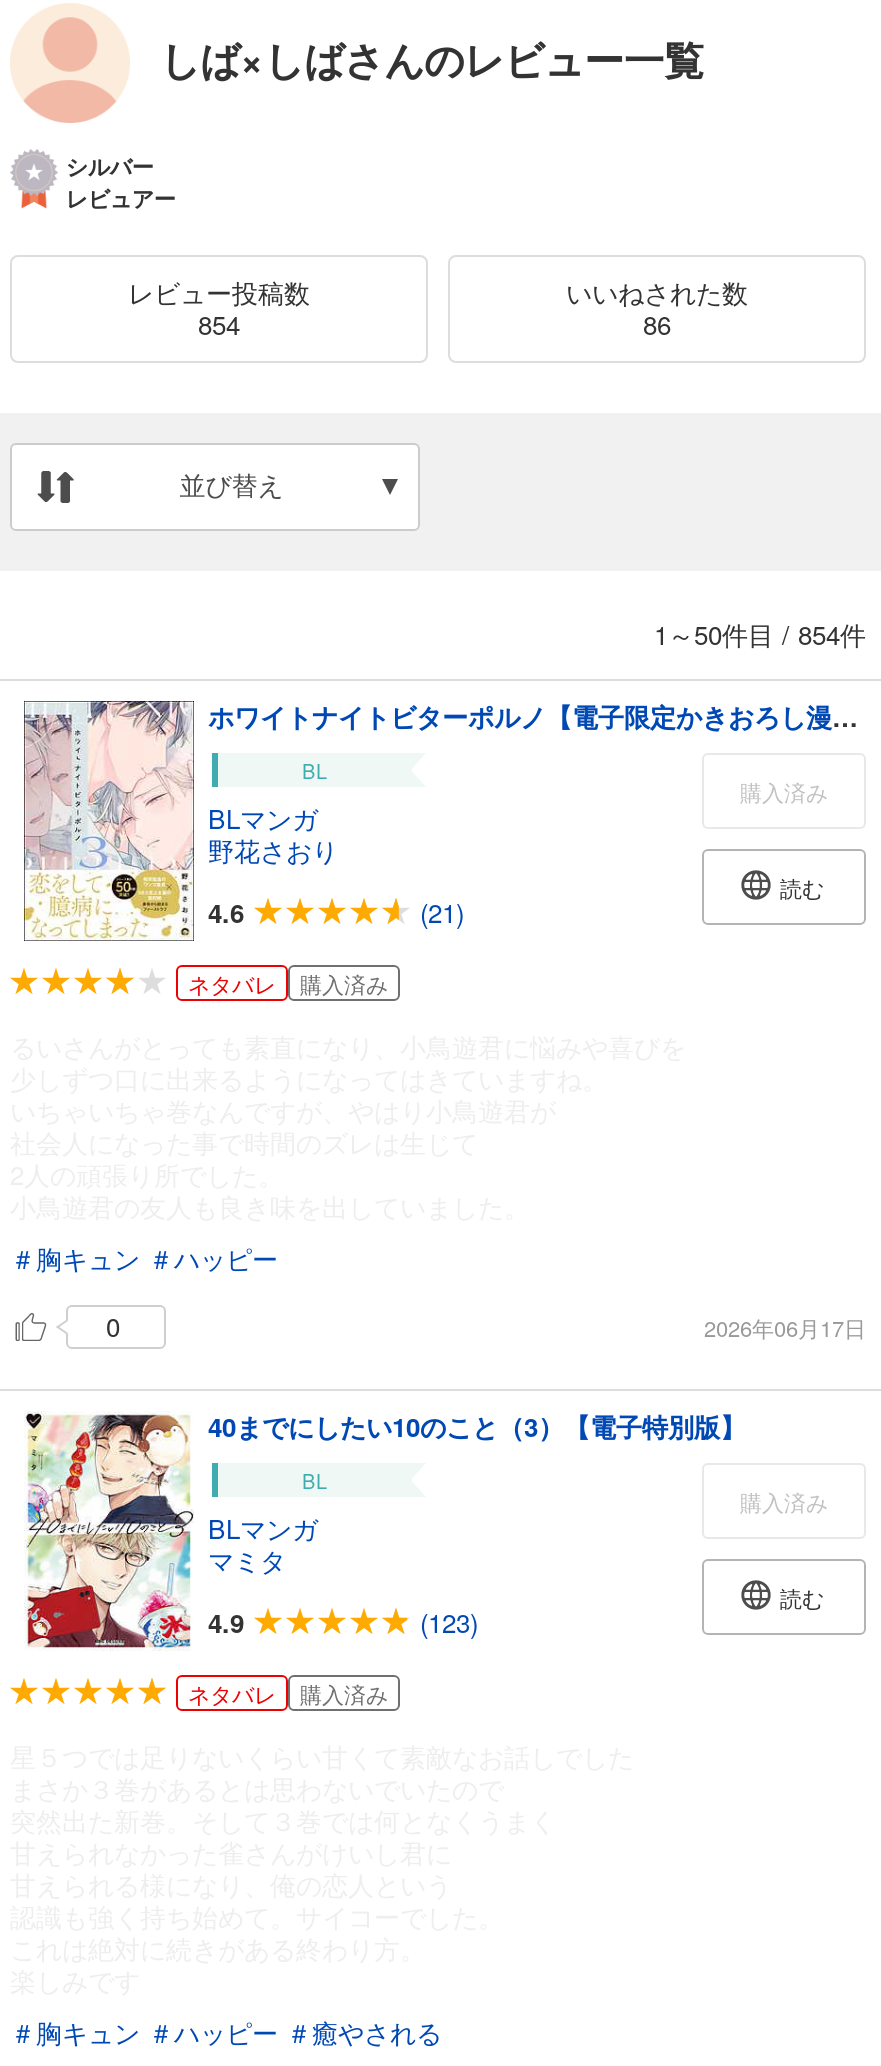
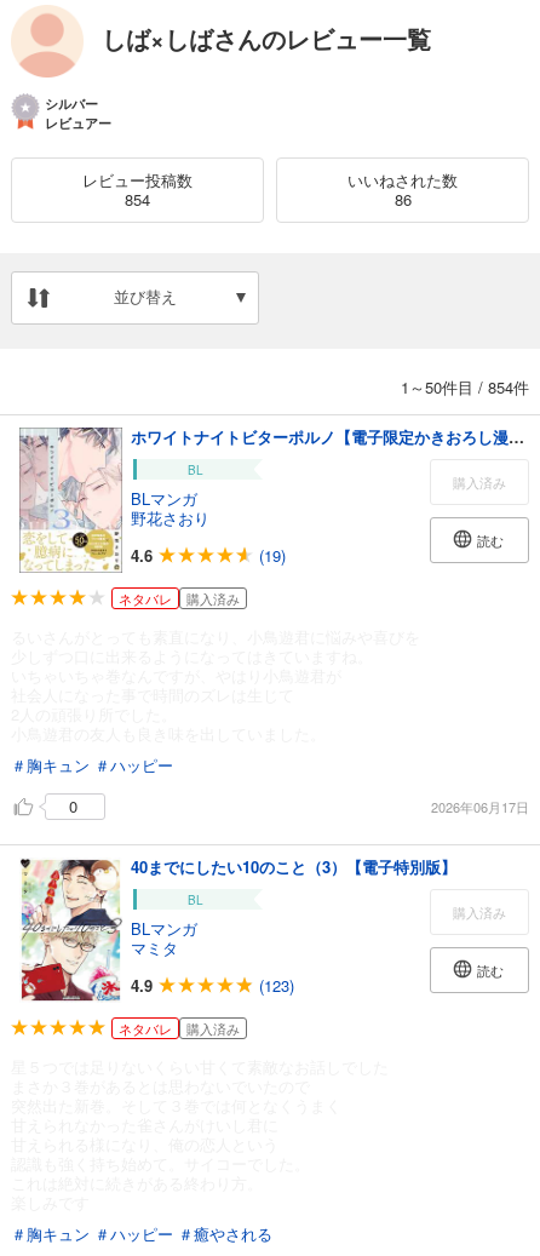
- (21)
+ (19)
